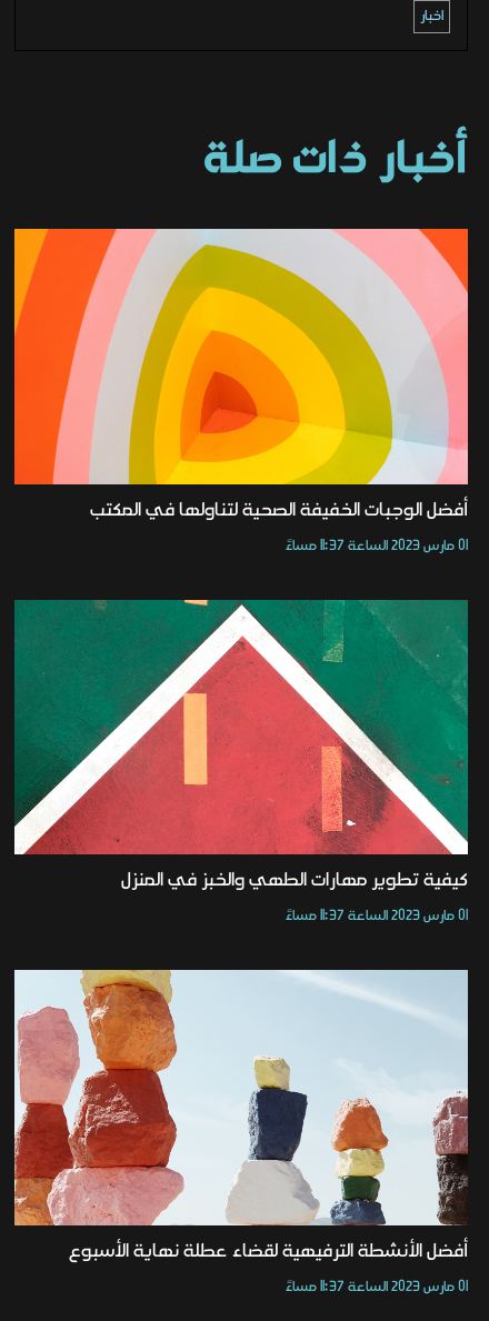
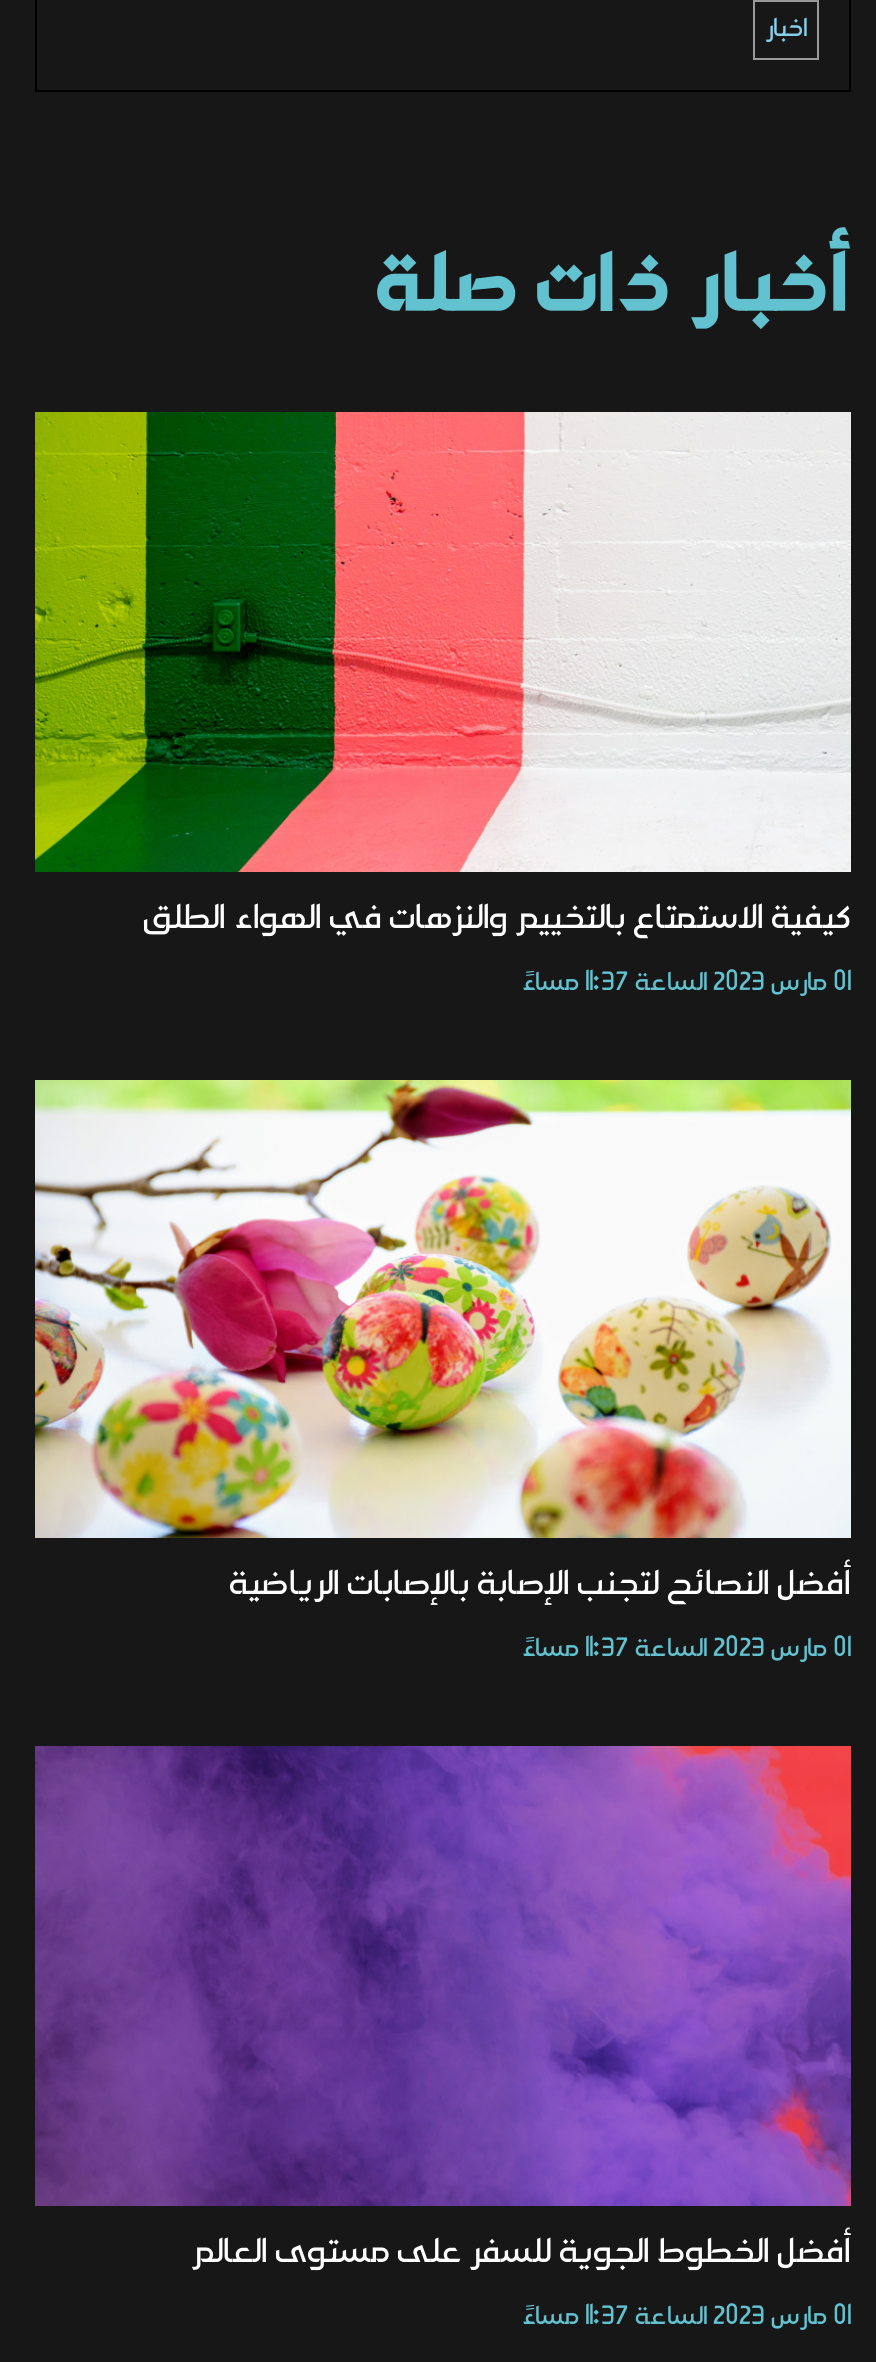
- [image]
- أفضل الوجبات الخفيفة الصحية لتناولها في المكتب
+ [image]
+ كيفية الاستمتاع بالتخييم والنزهات في الهواء الطلق

- [image]
- كيفية تطوير مهارات الطهي والخبز في المنزل
+ [image]
+ أفضل النصائح لتجنب الإصابة بالإصابات الرياضية

- [image]
- أفضل الأنشطة الترفيهية لقضاء عطلة نهاية الأسبوع
+ [image]
+ أفضل الخطوط الجوية للسفر على مستوى العالم
